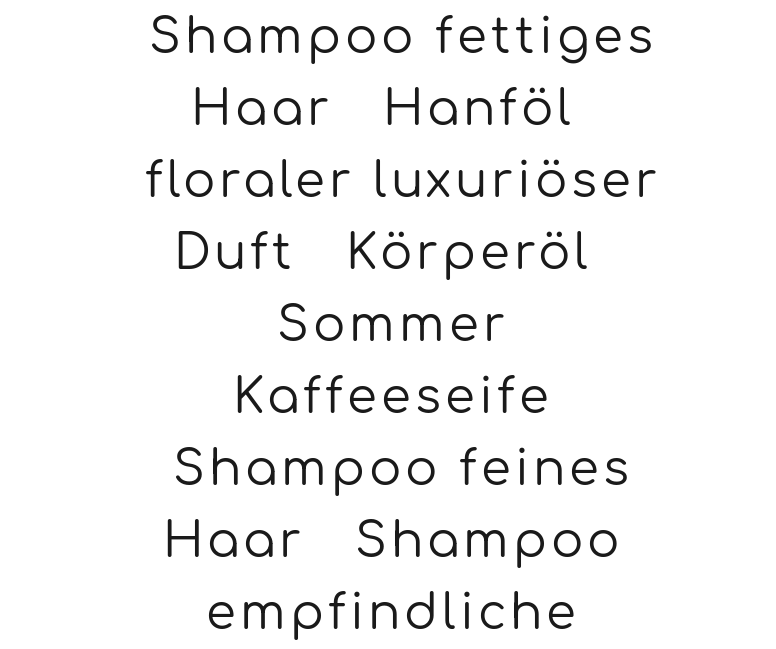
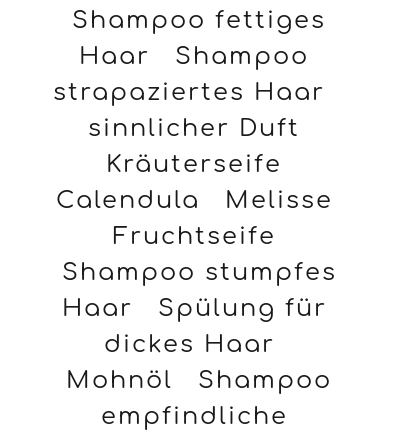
- Hanföl
- floraler luxuriöser
- Duft
- Körperöl
- Sommer
- Kaffeeseife
- Shampoo feines
+ Shampoo
+ strapaziertes Haar
+ sinnlicher Duft
+ Kräuterseife
+ Calendula
+ Melisse
+ Fruchtseife
+ Shampoo stumpfes

+ Spülung für
+ dickes Haar
+ Mohnöl
